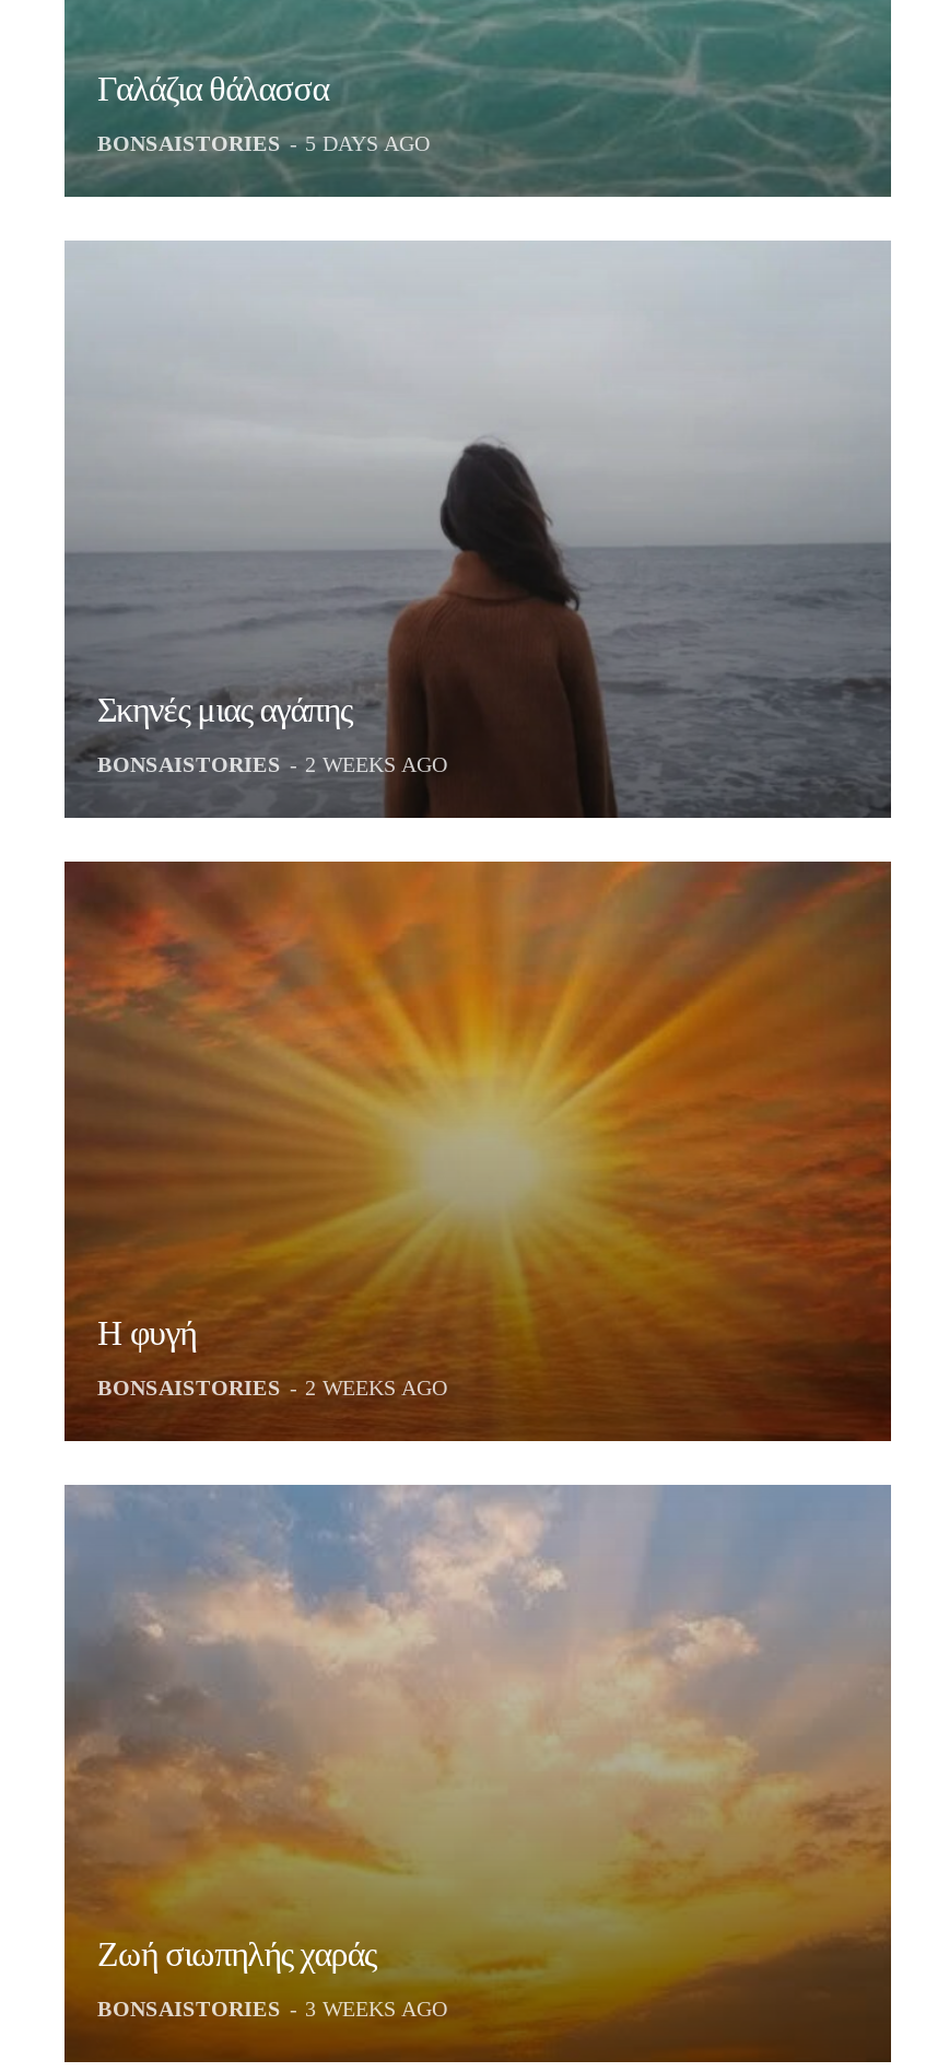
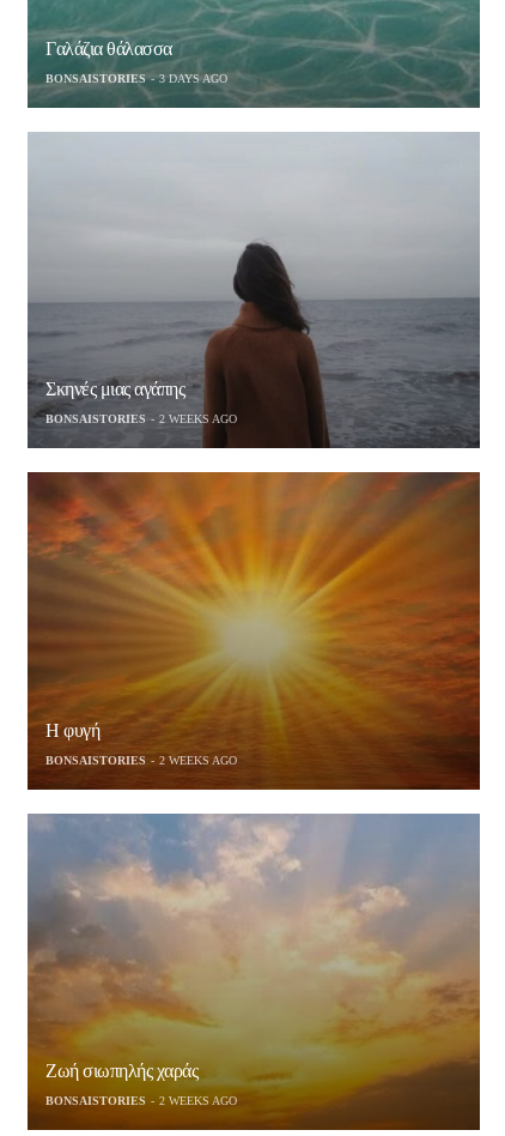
- BONSAISTORIES 5 DAYS AGO
+ BONSAISTORIES 3 DAYS AGO

- BONSAISTORIES 3 WEEKS AGO
+ BONSAISTORIES 2 WEEKS AGO
